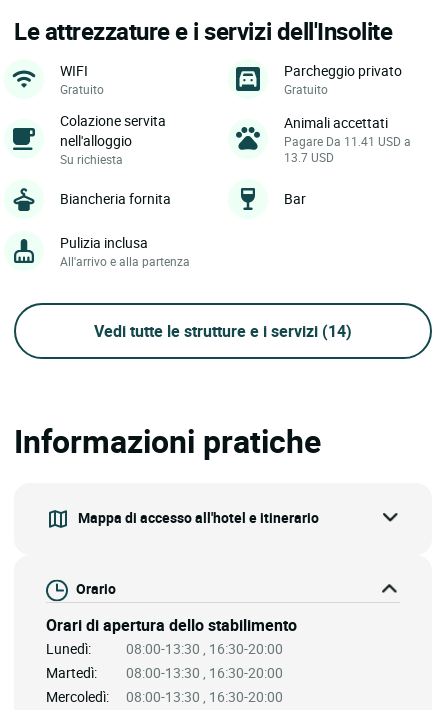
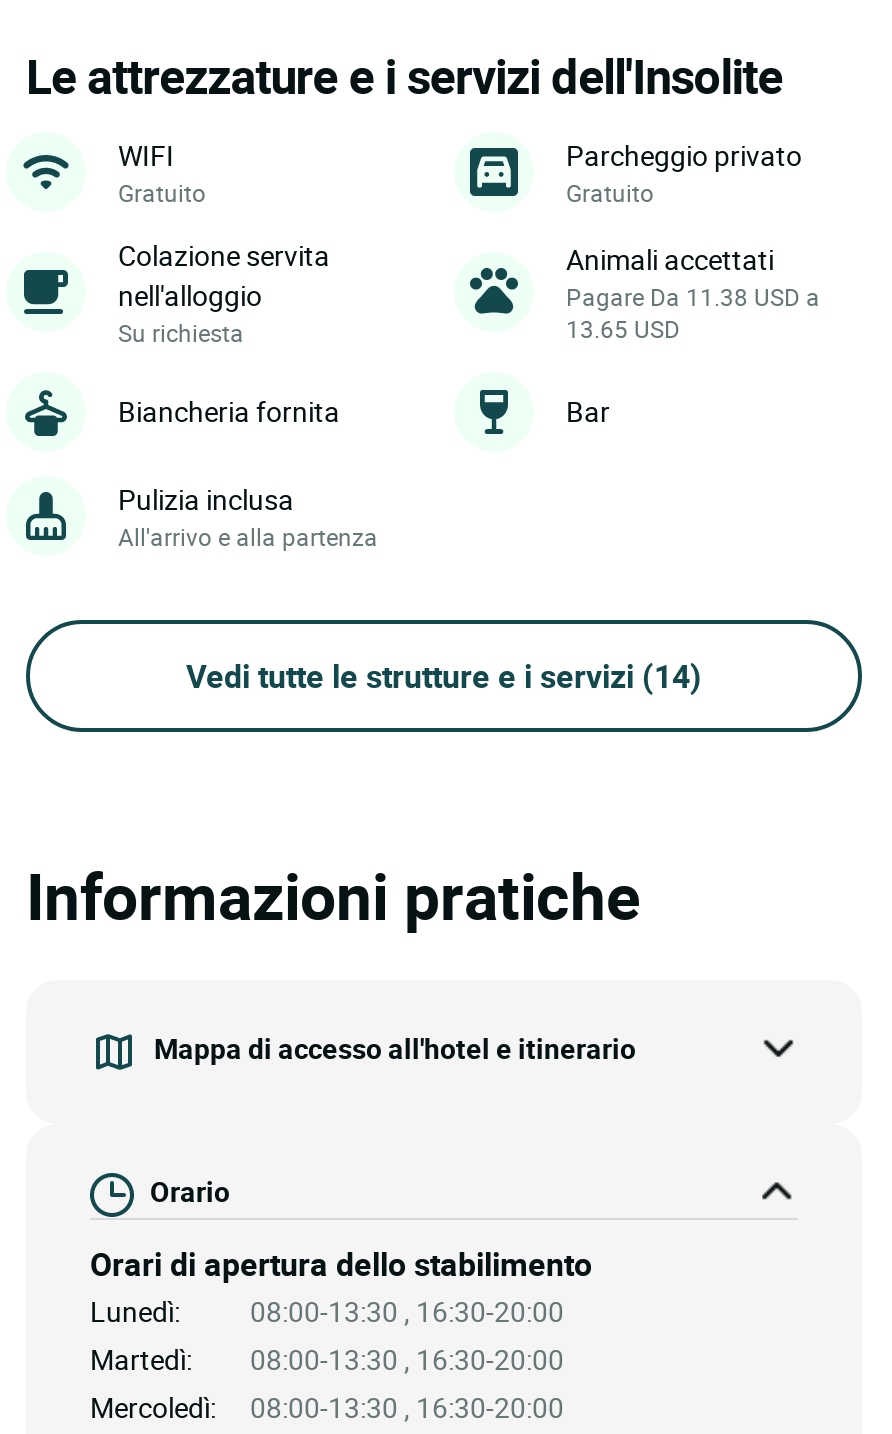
- Pagare Da 11.41 USD a
+ Pagare Da 11.38 USD a

- 13.7 USD
+ 13.65 USD
